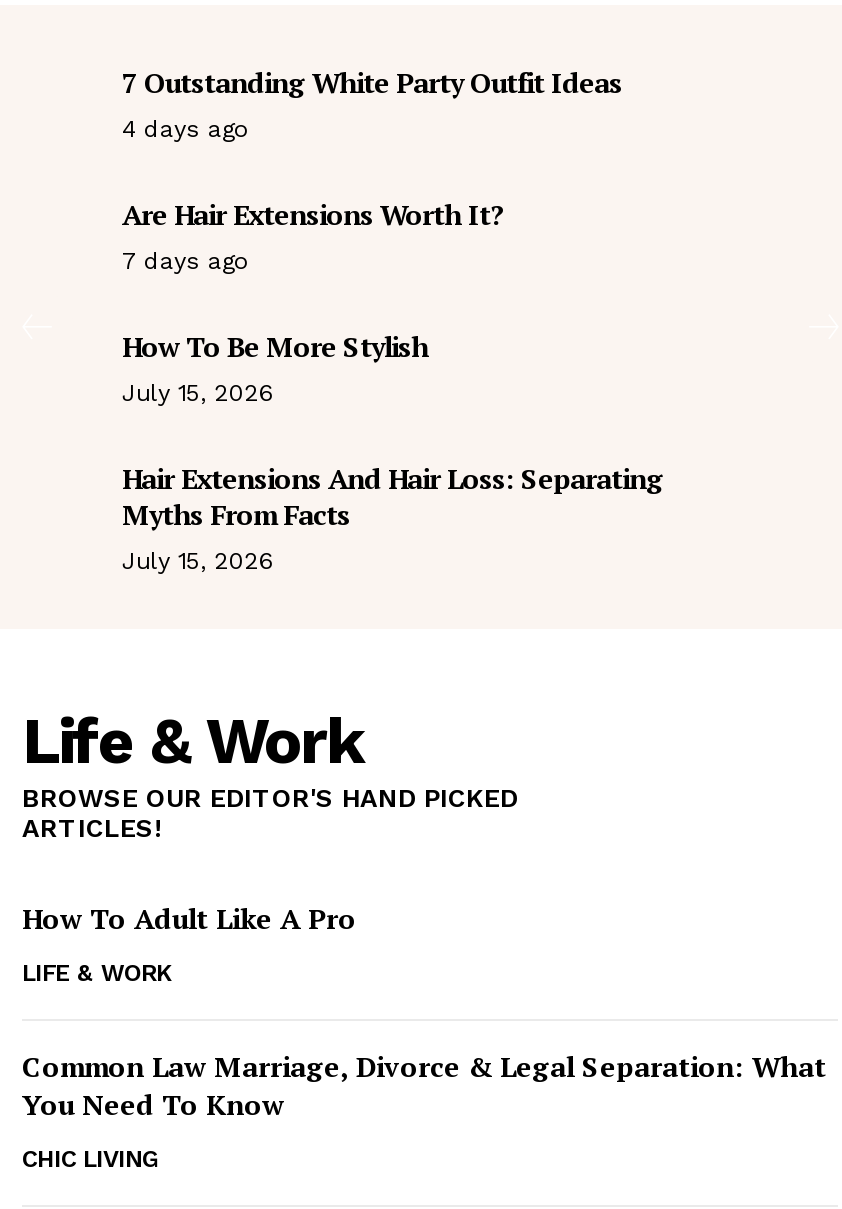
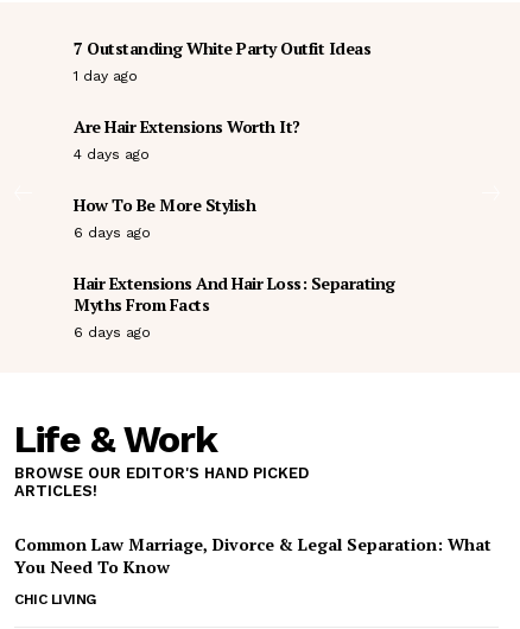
- 4 days ago
+ 1 day ago

- 7 days ago
+ 4 days ago

- July 15, 2026
+ 6 days ago

- July 15, 2026
+ 6 days ago

- How To Adult Like A Pro
- LIFE & WORK
